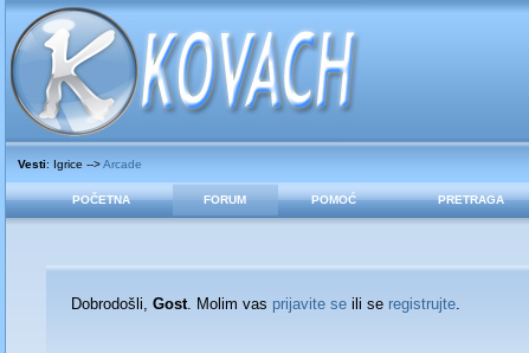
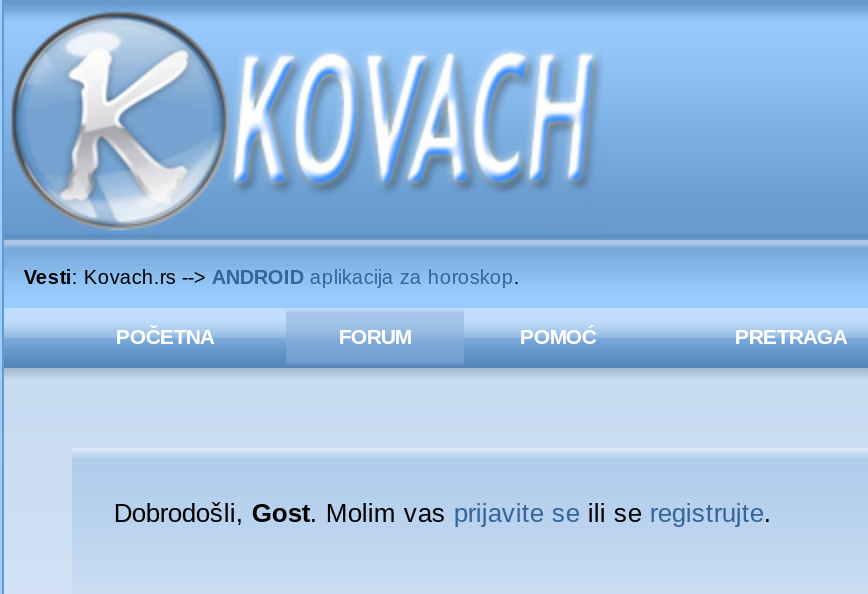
- Vesti: Igrice --> Arcade
+ Vesti: Kovach.rs --> ANDROID aplikacija za horoskop.
